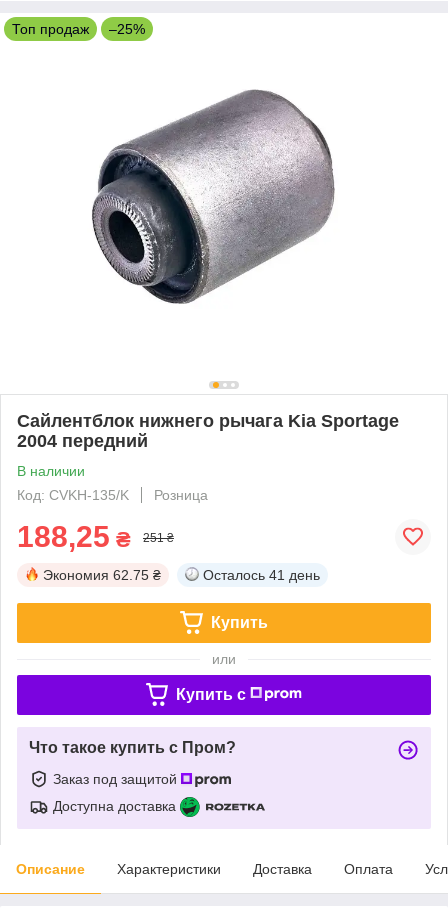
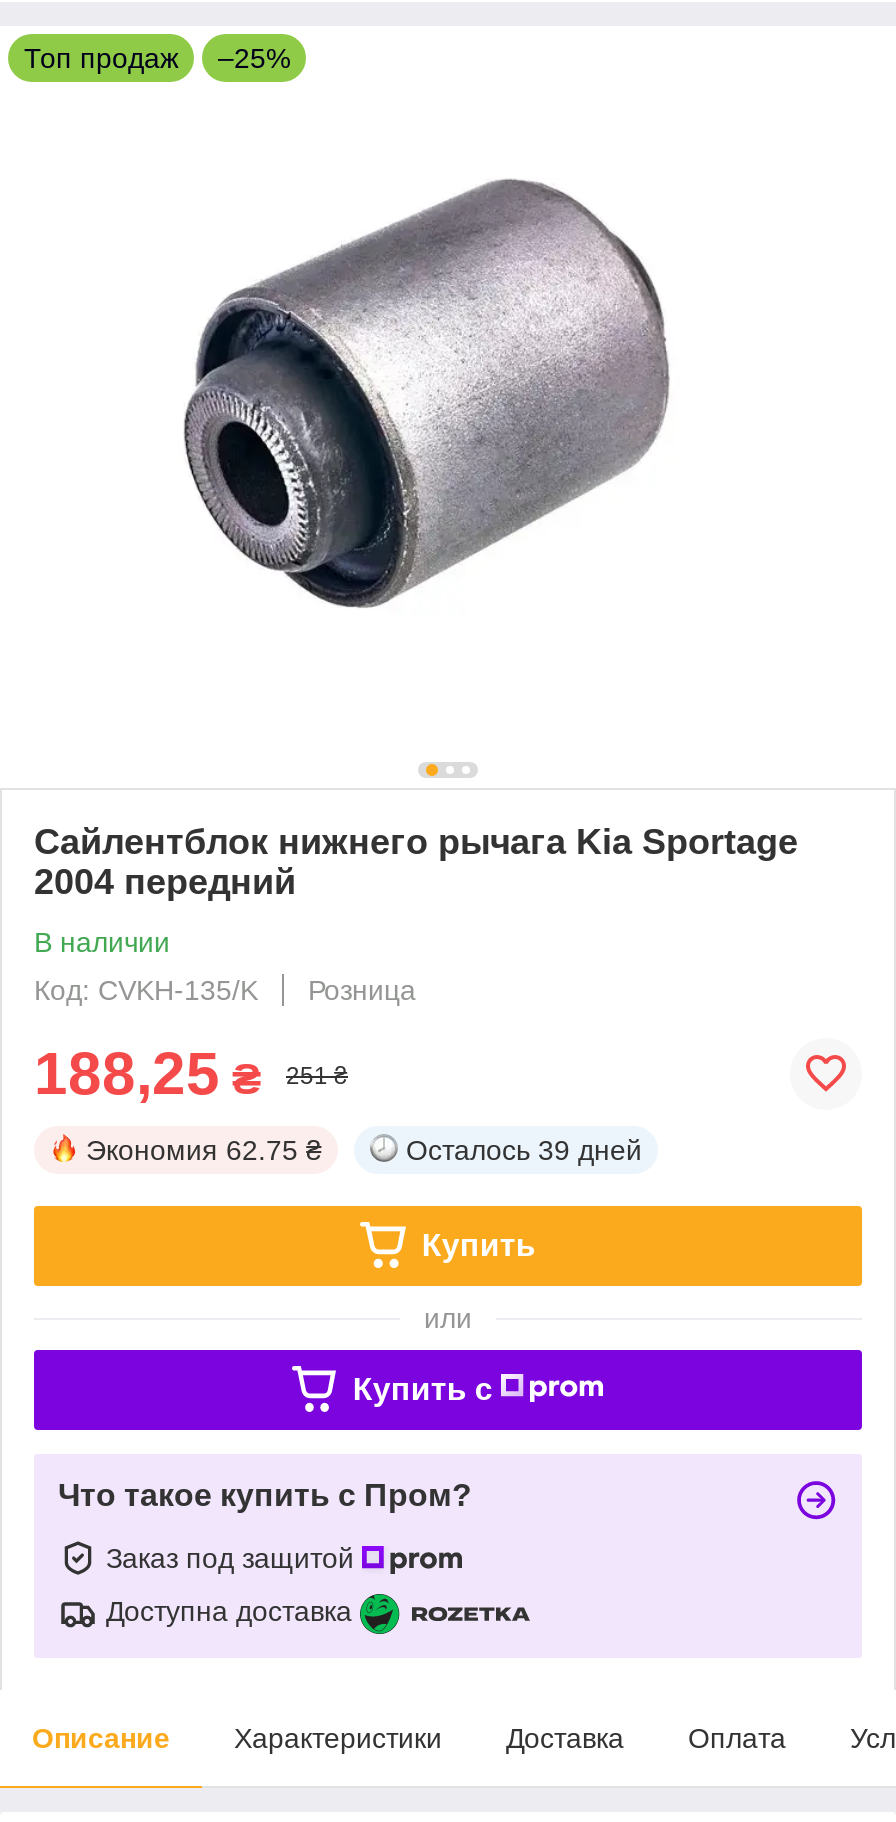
- Осталось 41 день
+ Осталось 39 дней
